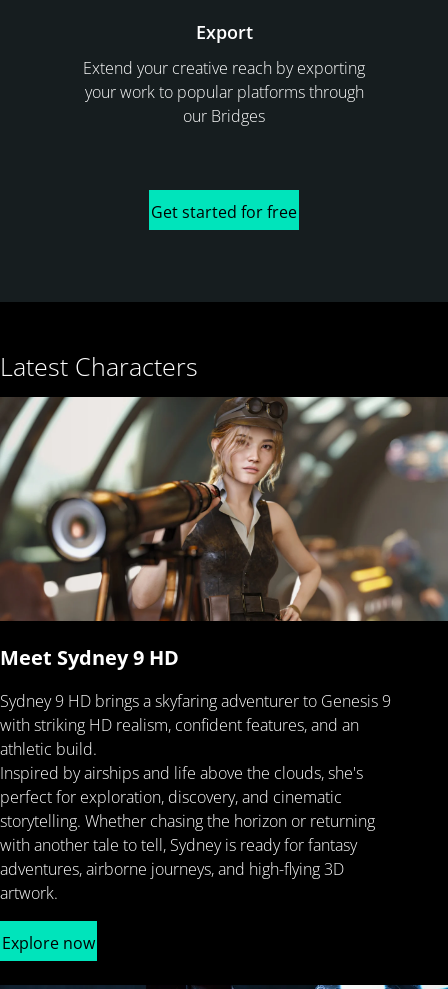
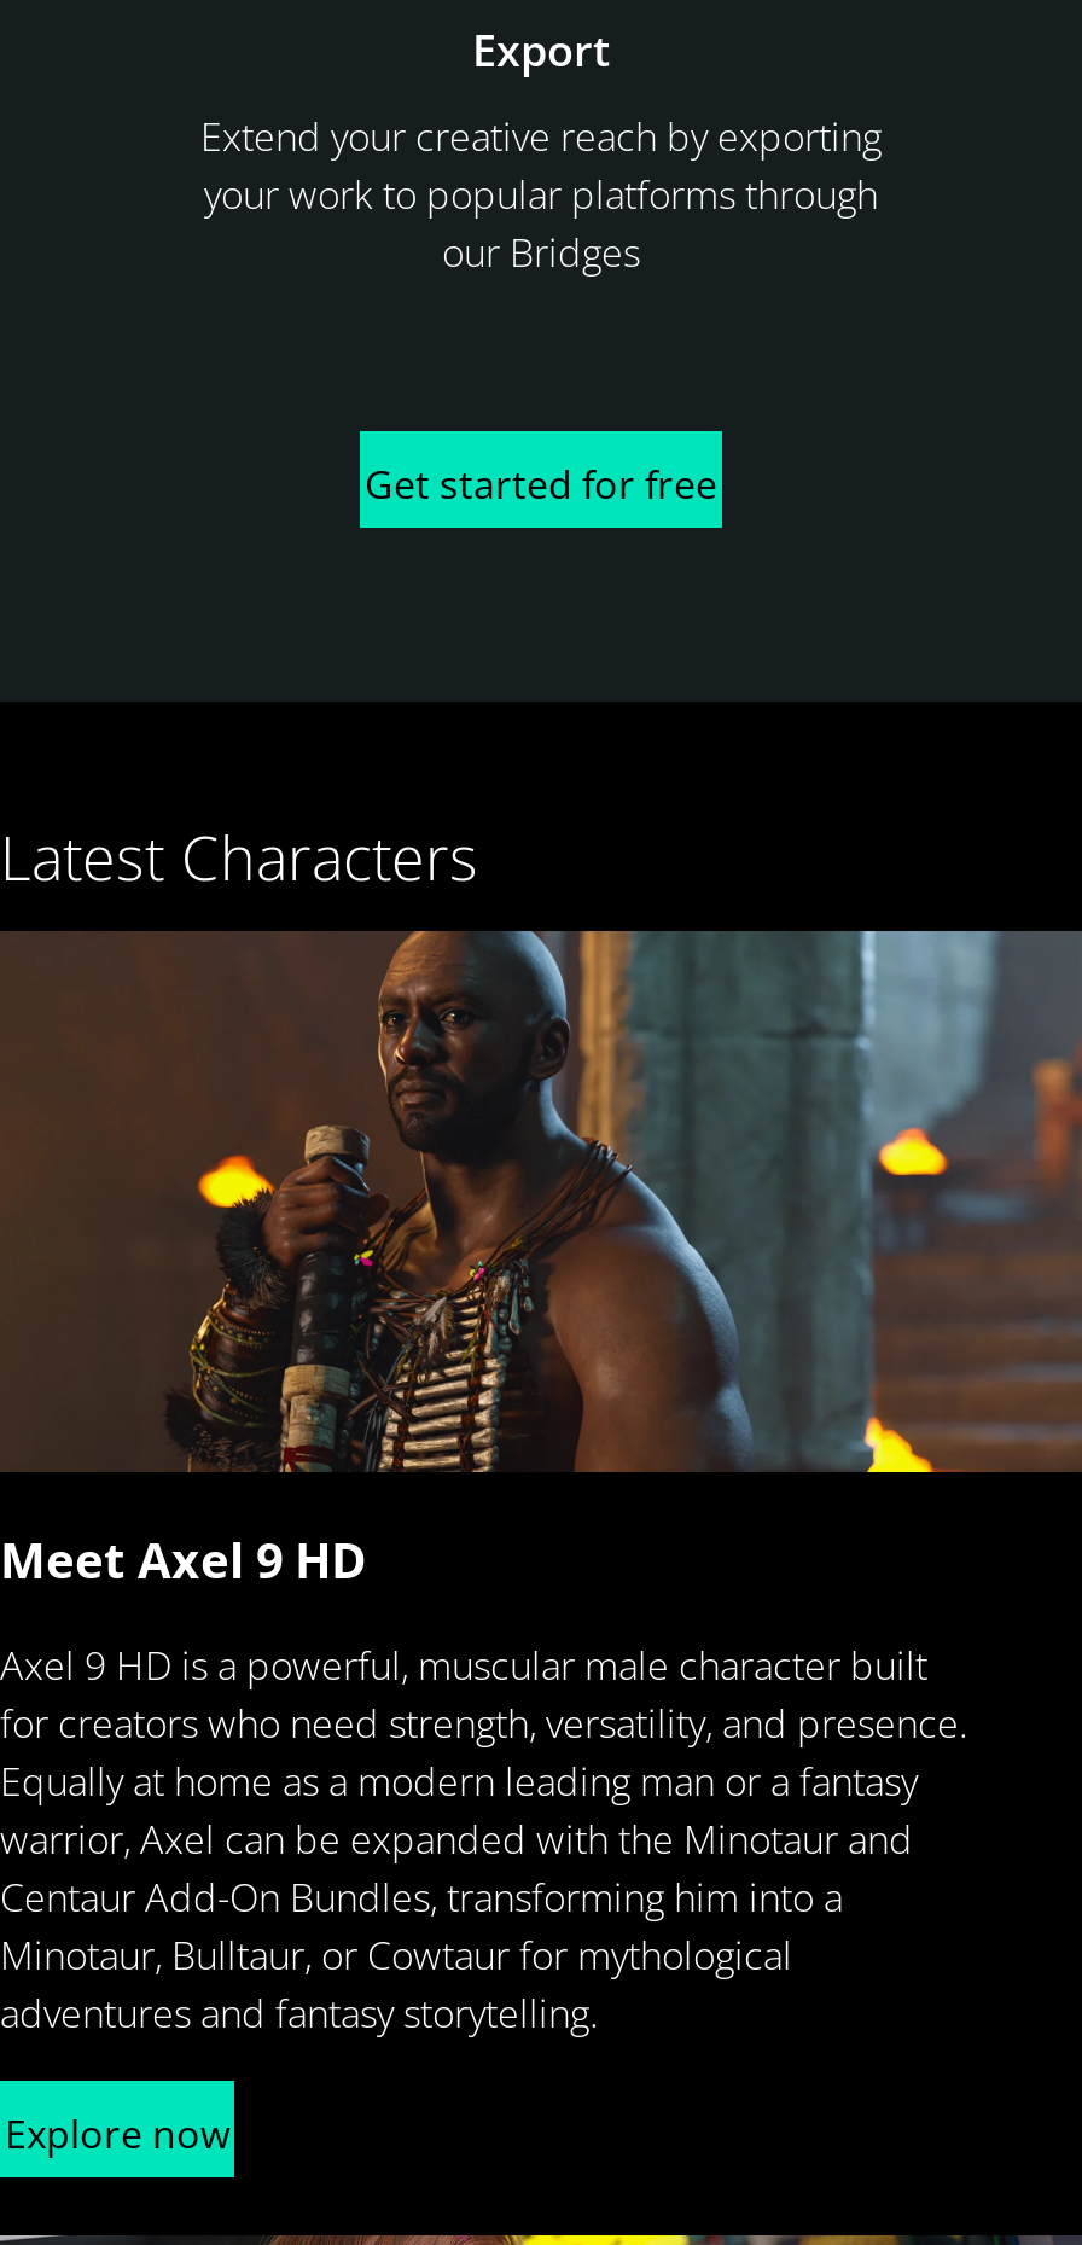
- [image]
- Meet Sydney 9 HD
+ [image]
+ Meet Axel 9 HD

- Sydney 9 HD brings a skyfaring adventurer to Genesis 9
- with striking HD realism, confident features, and an
- athletic build.
- Inspired by airships and life above the clouds, she's
- perfect for exploration, discovery, and cinematic
- storytelling. Whether chasing the horizon or returning
- with another tale to tell, Sydney is ready for fantasy
- adventures, airborne journeys, and high-flying 3D
- artwork.
+ Axel 9 HD is a powerful, muscular male character built
+ for creators who need strength, versatility, and presence.
+ Equally at home as a modern leading man or a fantasy
+ warrior, Axel can be expanded with the Minotaur and
+ Centaur Add-On Bundles, transforming him into a
+ Minotaur, Bulltaur, or Cowtaur for mythological
+ adventures and fantasy storytelling.
